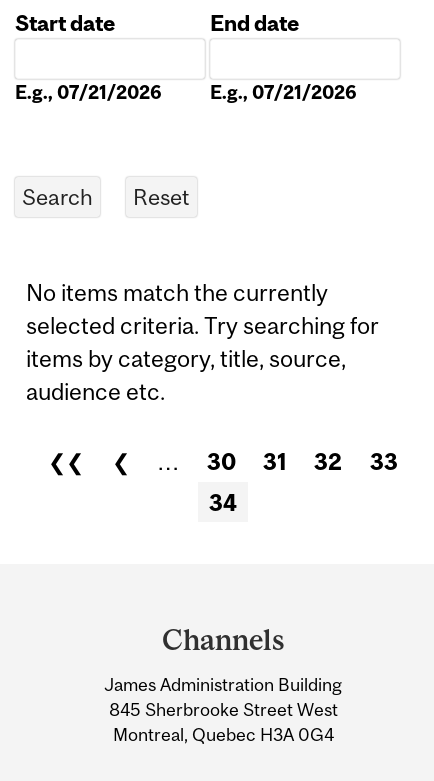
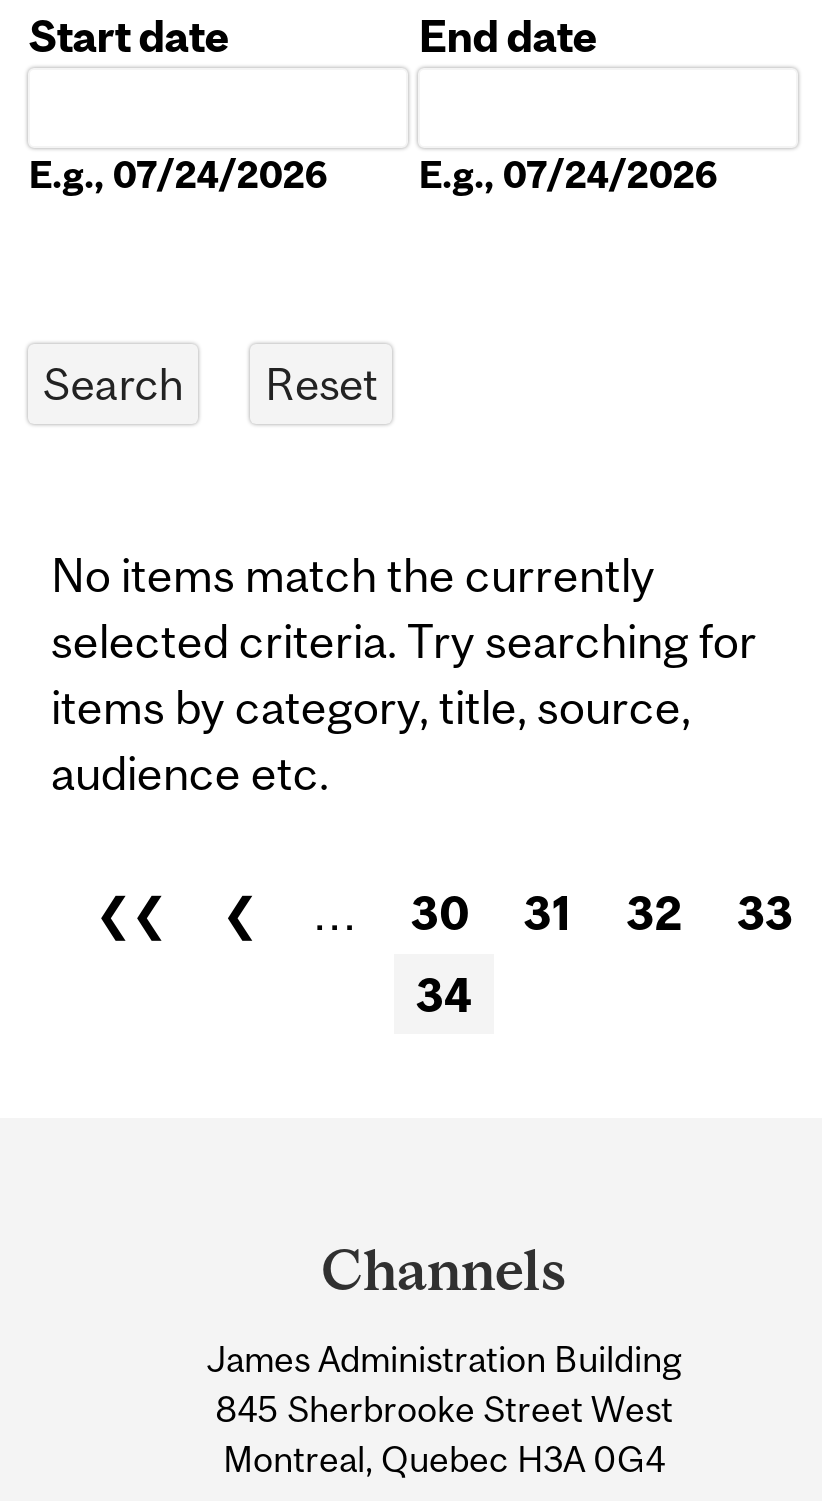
- E.g., 07/21/2026
+ E.g., 07/24/2026

- E.g., 07/21/2026
+ E.g., 07/24/2026
